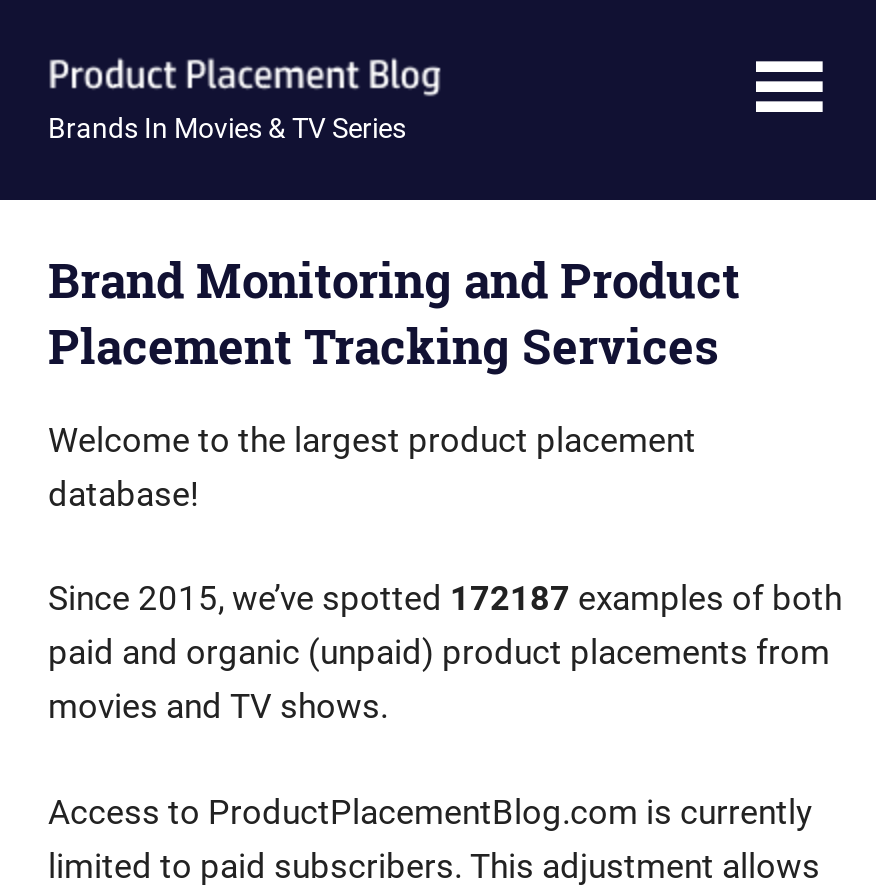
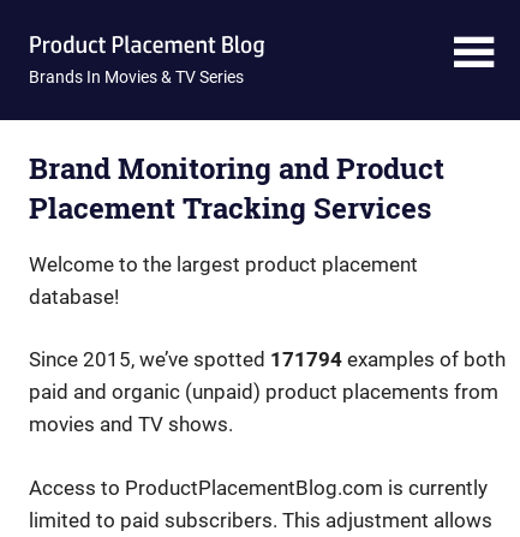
- Since 2015, we’ve spotted 172187 examples of both
+ Since 2015, we’ve spotted 171794 examples of both
